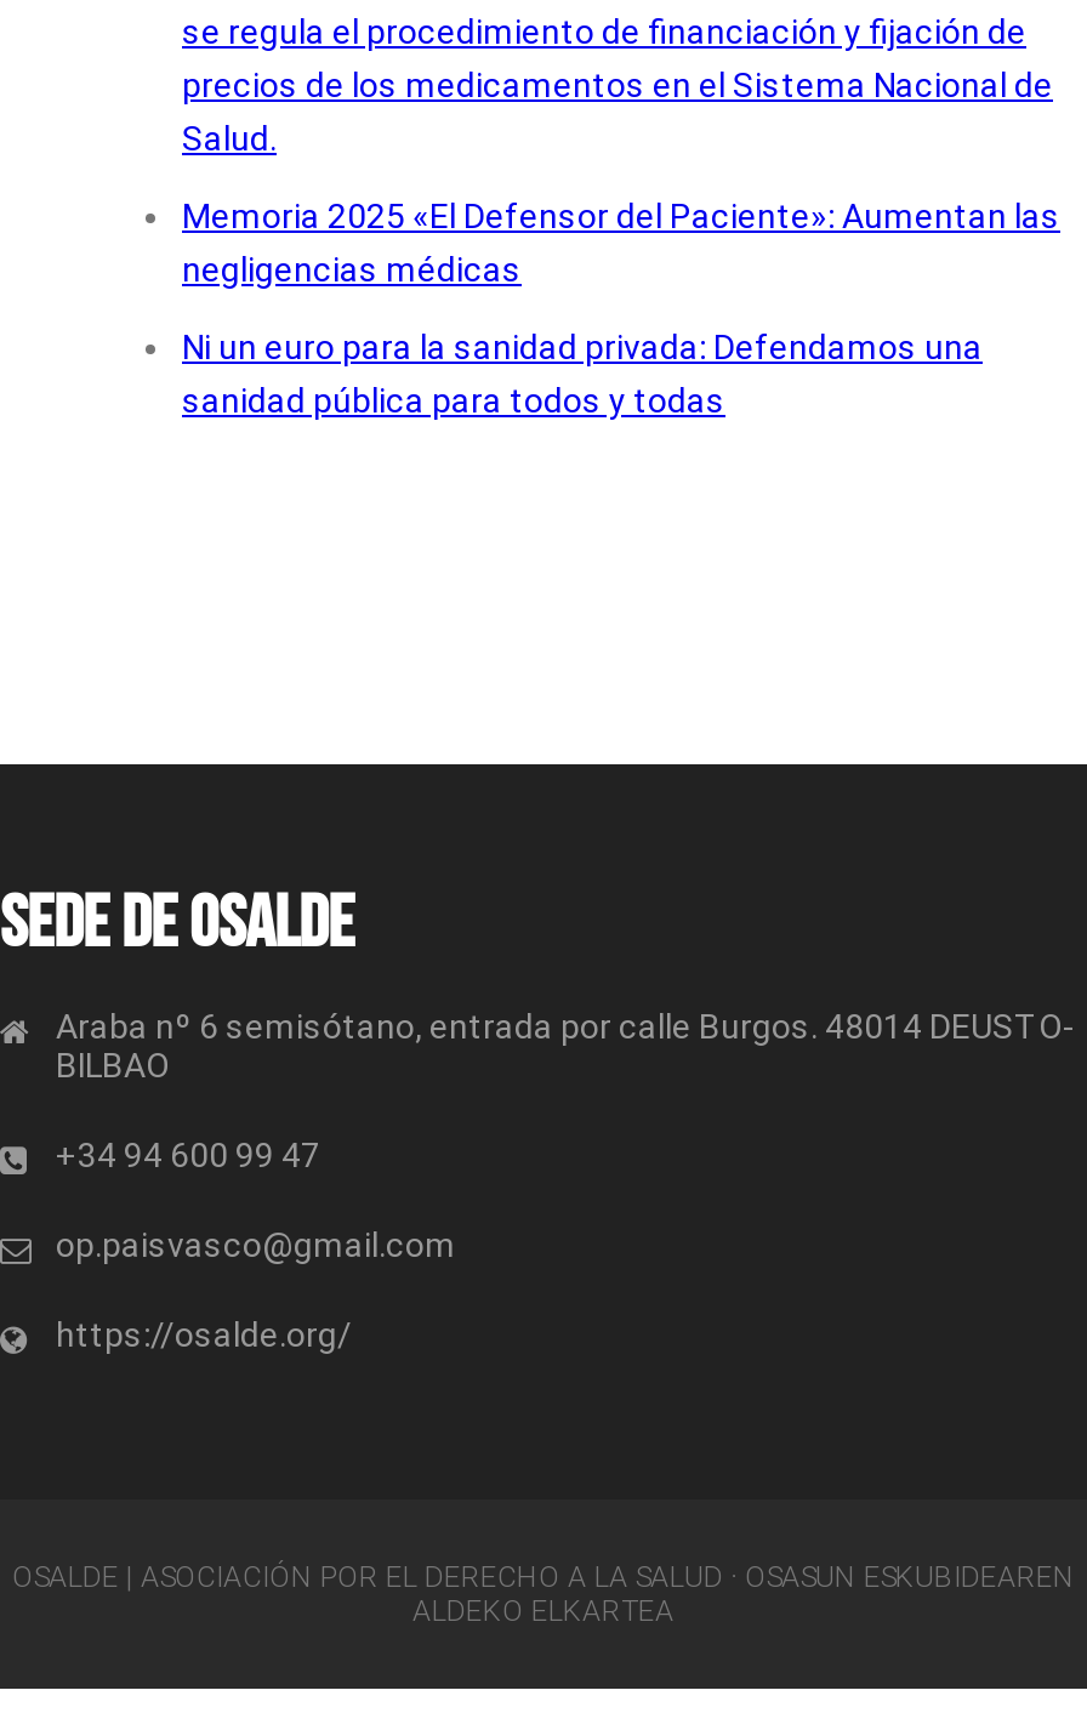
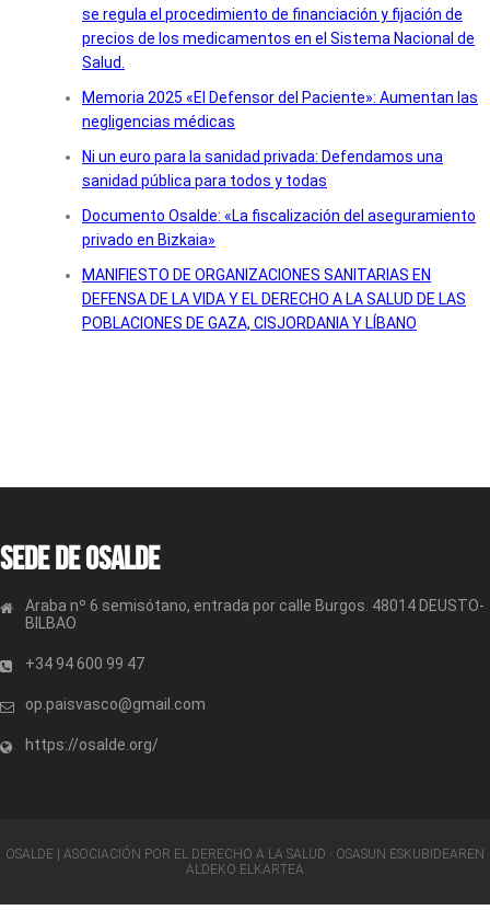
+ Documento Osalde: «La fiscalización del aseguramiento
+ privado en Bizkaia»
+ MANIFIESTO DE ORGANIZACIONES SANITARIAS EN
+ DEFENSA DE LA VIDA Y EL DERECHO A LA SALUD DE LAS
+ POBLACIONES DE GAZA, CISJORDANIA Y LÍBANO
